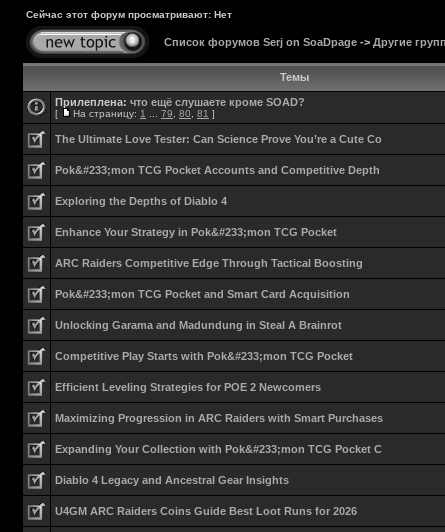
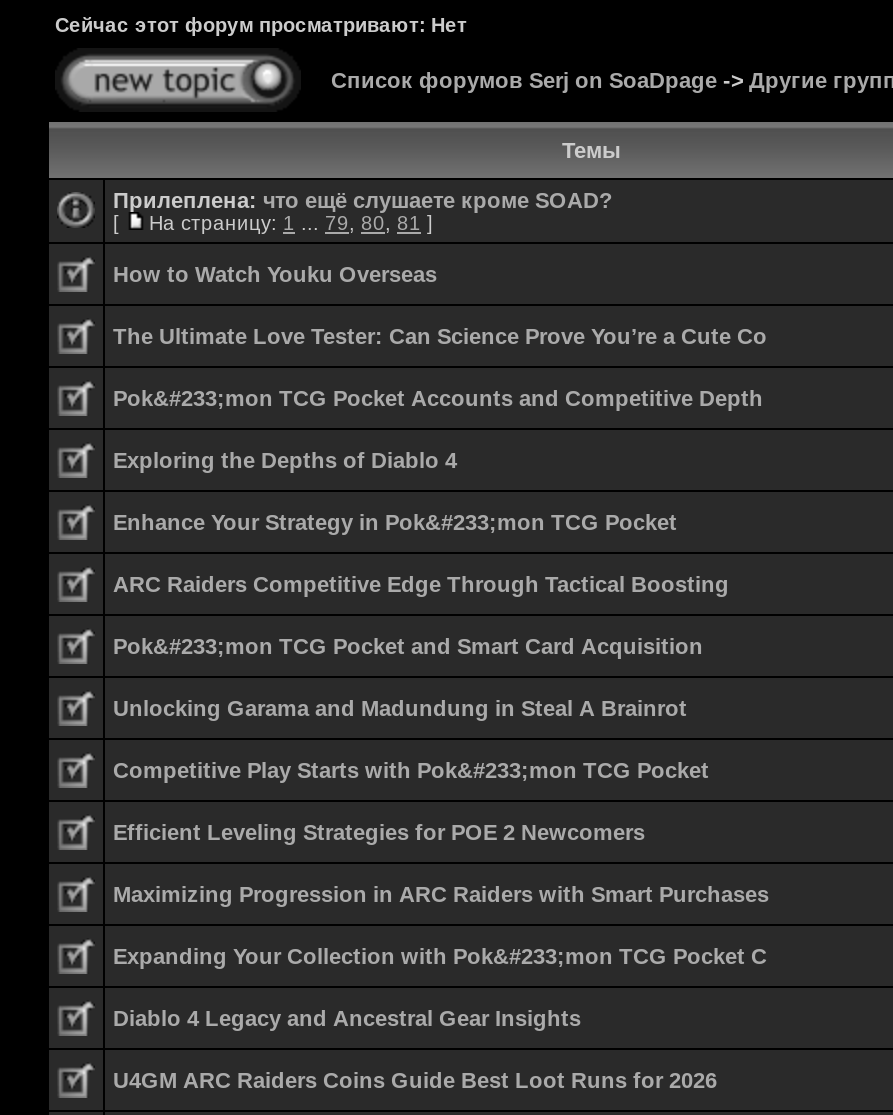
+ How to Watch Youku Overseas
